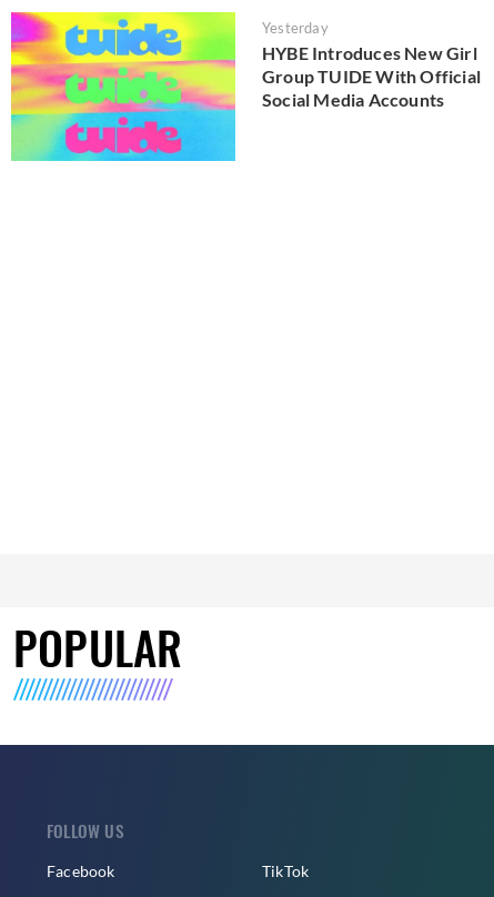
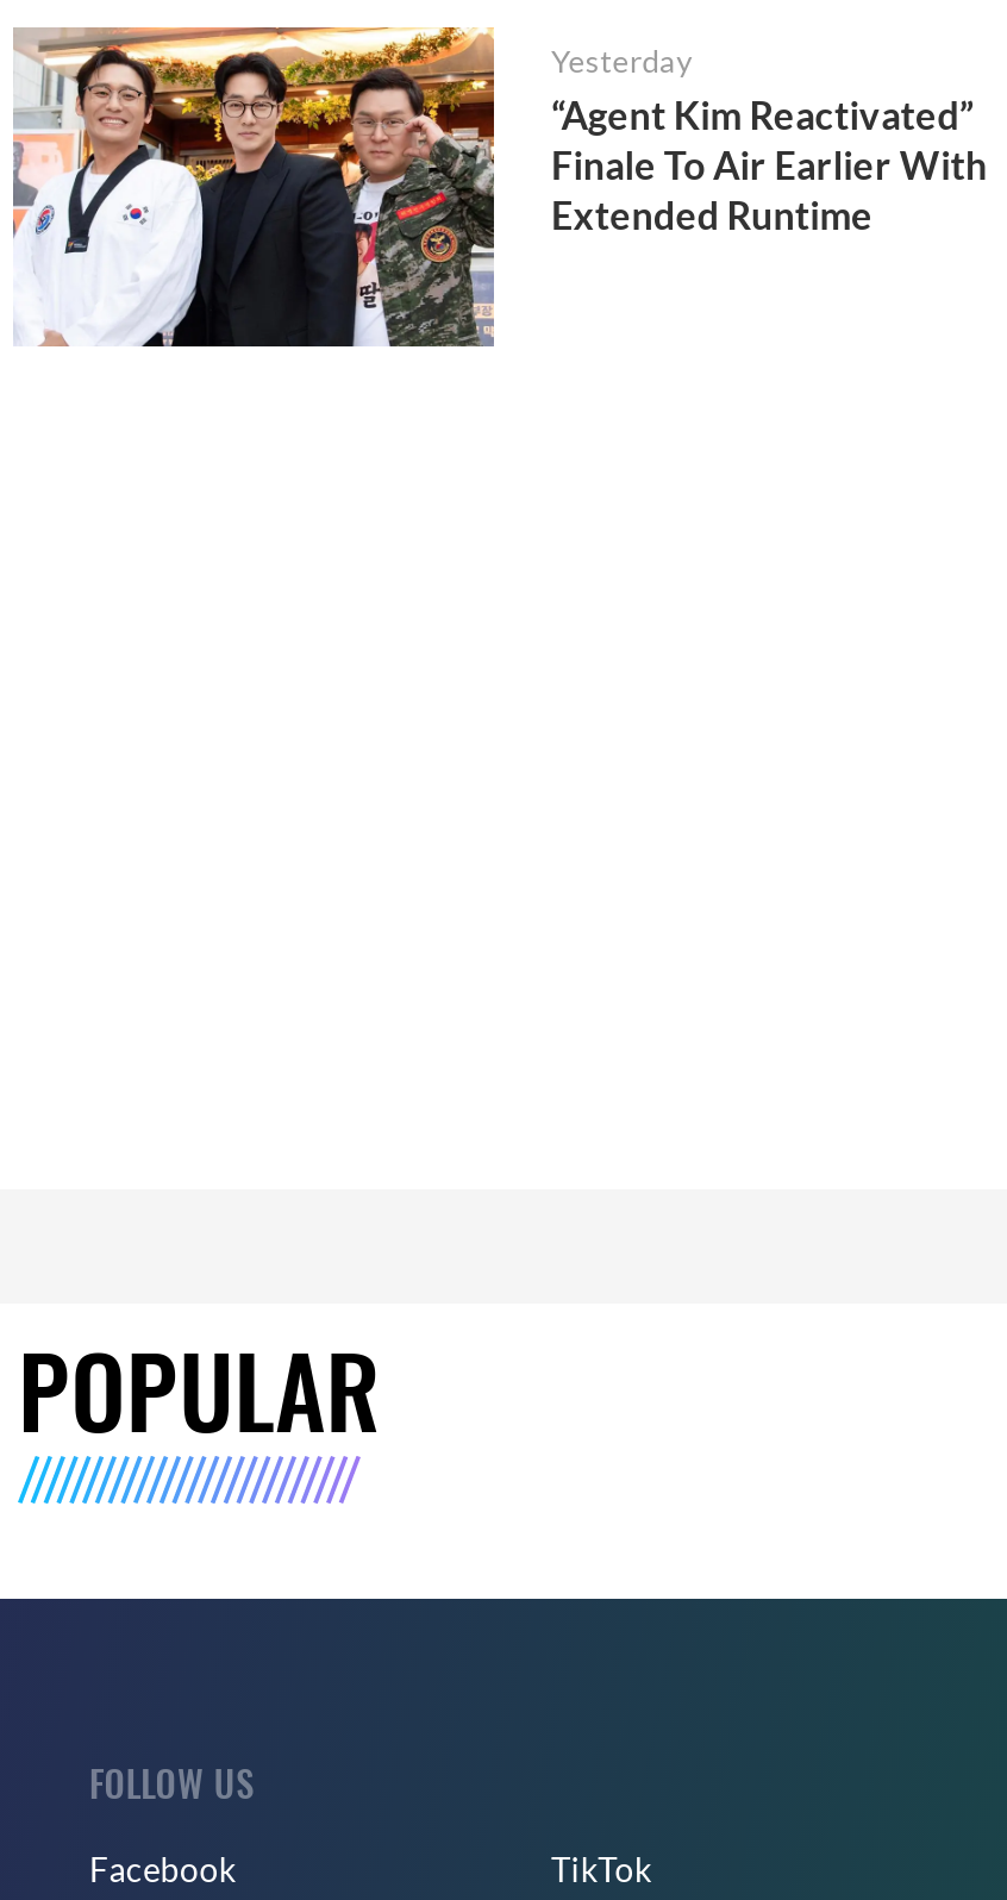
- [image]
- HYBE Introduces New Girl
- Group TUIDE With Official
- Social Media Accounts
+ [image]
+ “Agent Kim Reactivated”
+ Finale To Air Earlier With
+ Extended Runtime
